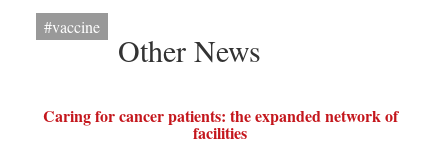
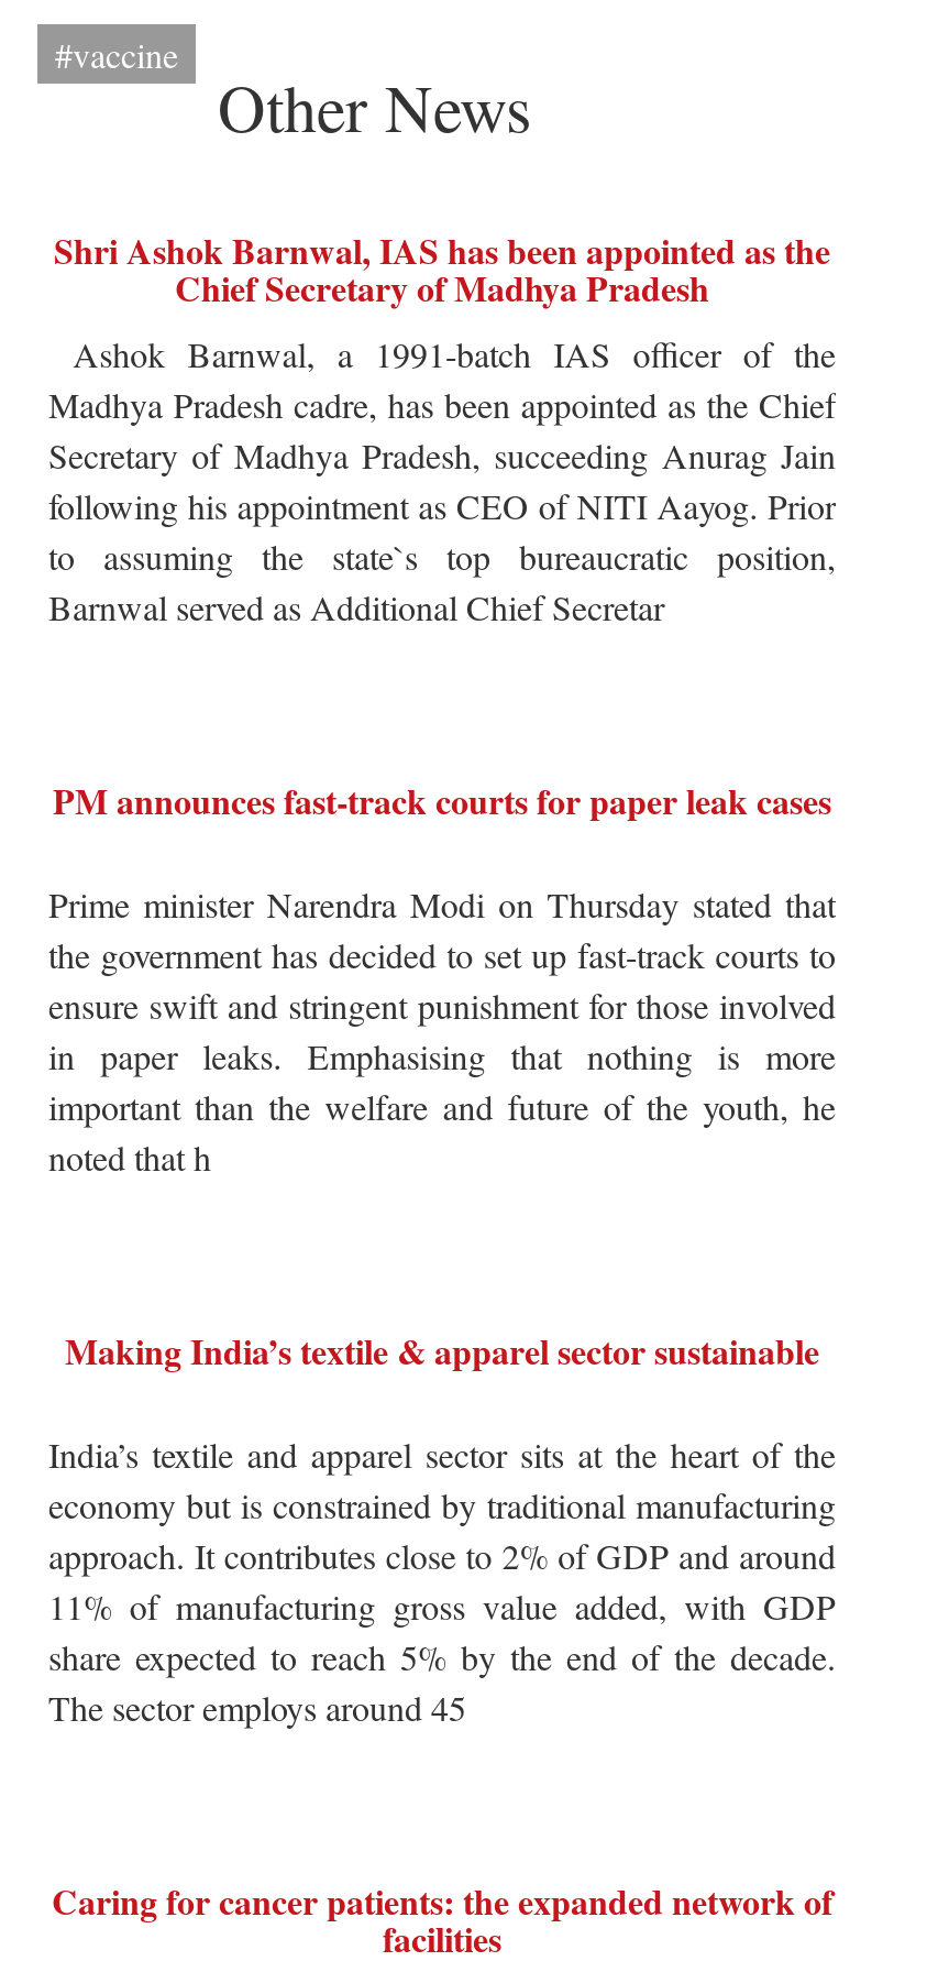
+ Shri Ashok Barnwal, IAS has been appointed as the
+ Chief Secretary of Madhya Pradesh
+ Ashok Barnwal, a 1991-batch IAS officer of the
+ Madhya Pradesh cadre, has been appointed as the Chief
+ Secretary of Madhya Pradesh, succeeding Anurag Jain
+ following his appointment as CEO of NITI Aayog. Prior
+ to assuming the state`s top bureaucratic position,
+ Barnwal served as Additional Chief Secretar

+ PM announces fast-track courts for paper leak cases
+ Prime minister Narendra Modi on Thursday stated that
+ the government has decided to set up fast-track courts to
+ ensure swift and stringent punishment for those involved
+ in paper leaks. Emphasising that nothing is more
+ important than the welfare and future of the youth, he
+ noted that h

+ Making India’s textile & apparel sector sustainable
+ India’s textile and apparel sector sits at the heart of the
+ economy but is constrained by traditional manufacturing
+ approach. It contributes close to 2% of GDP and around
+ 11% of manufacturing gross value added, with GDP
+ share expected to reach 5% by the end of the decade.
+ The sector employs around 45
